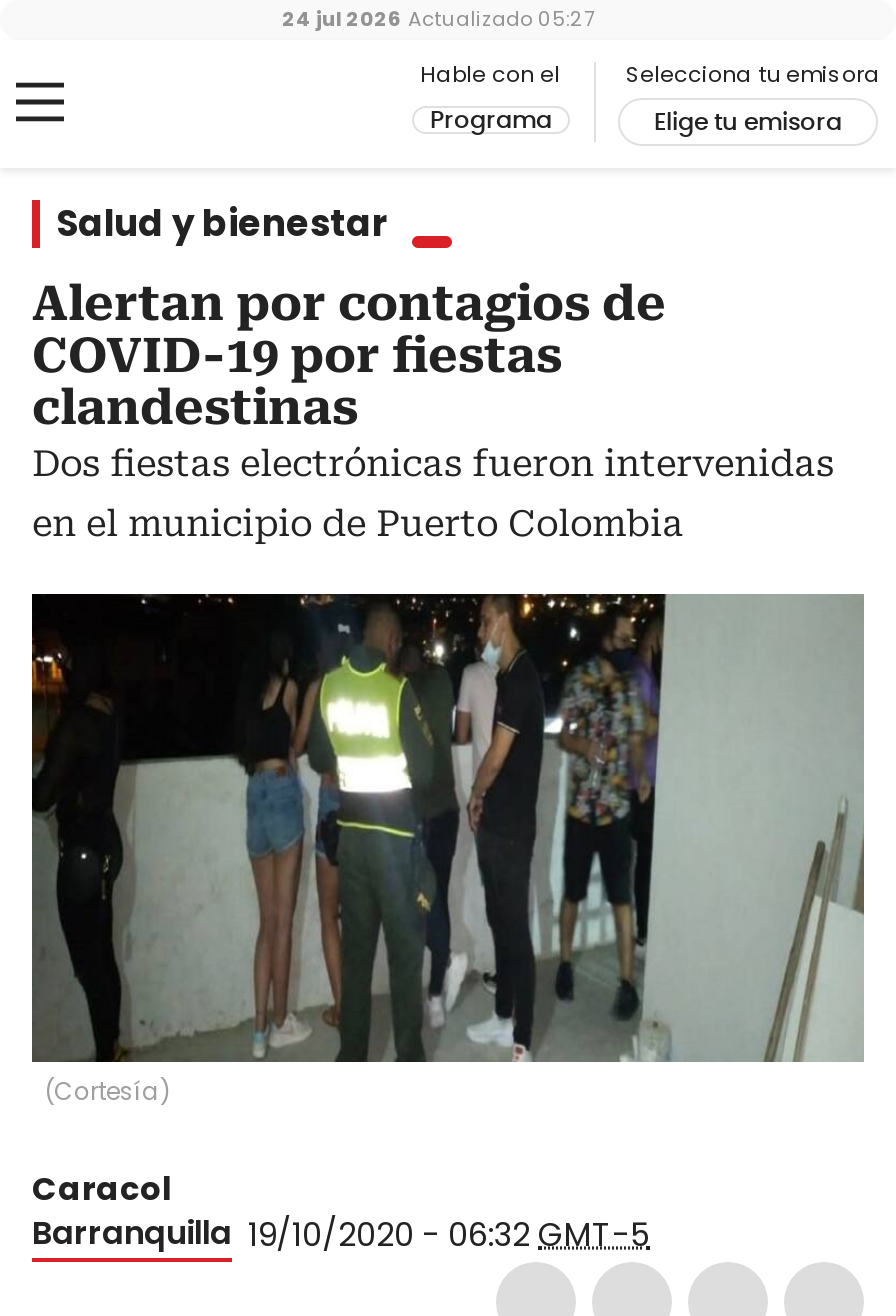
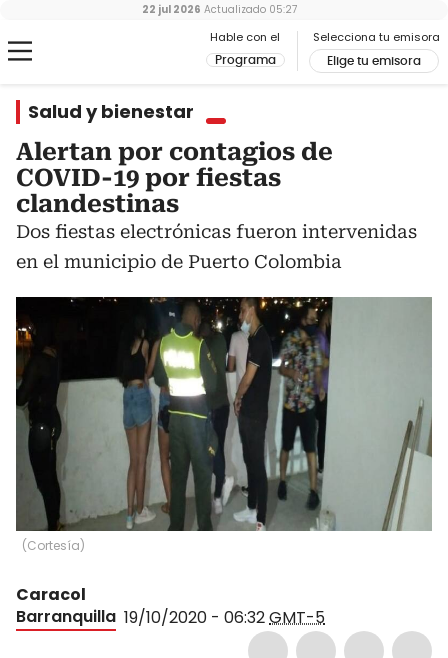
- 24 jul 2026 Actualizado 05:27
+ 22 jul 2026 Actualizado 05:27
